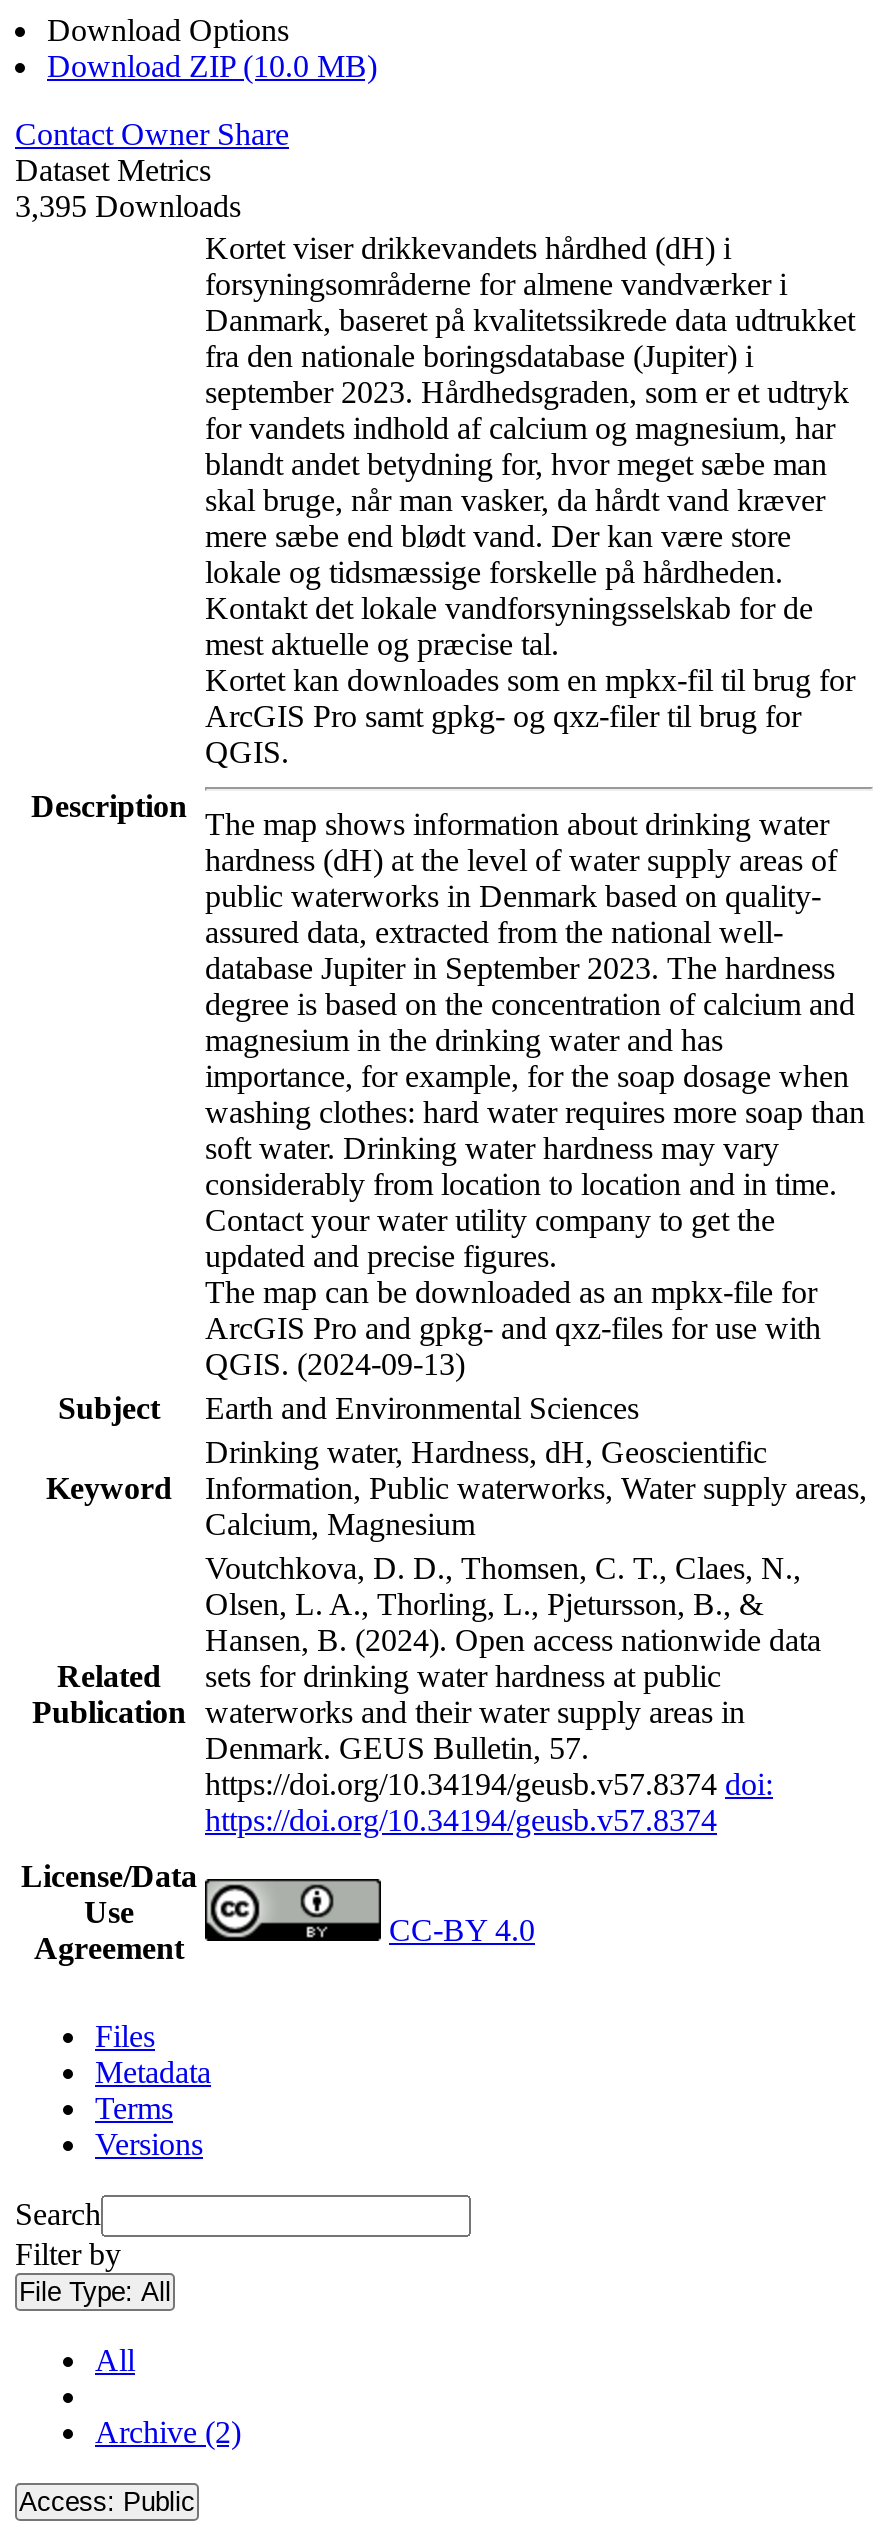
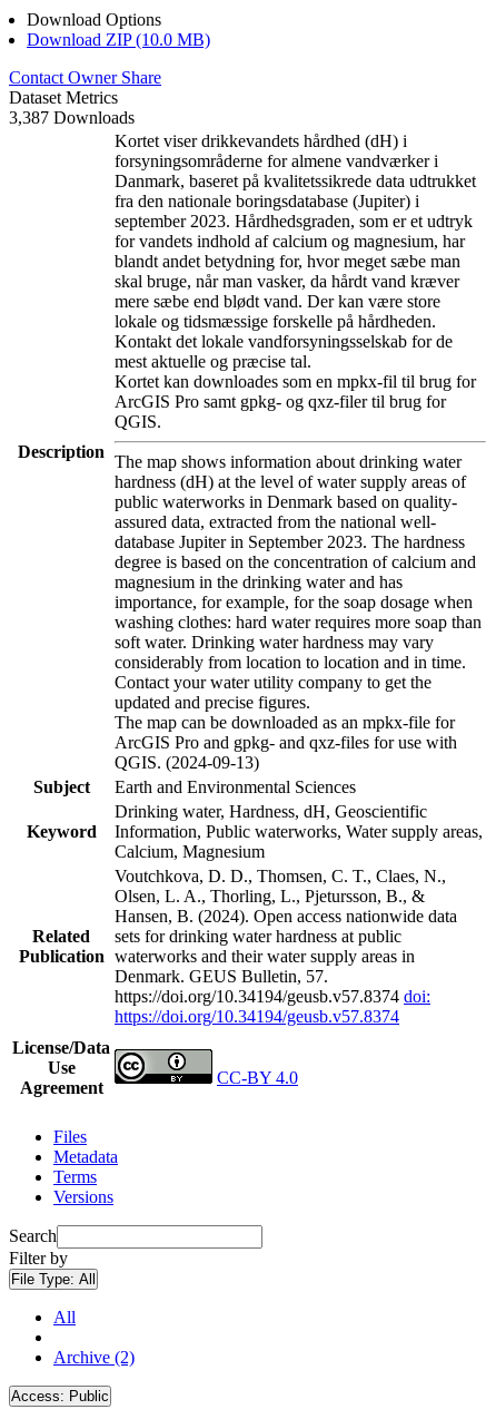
- 3,395 Downloads
+ 3,387 Downloads
